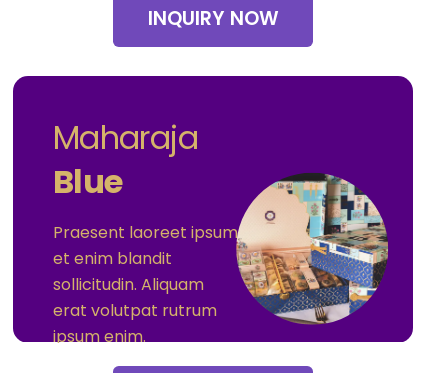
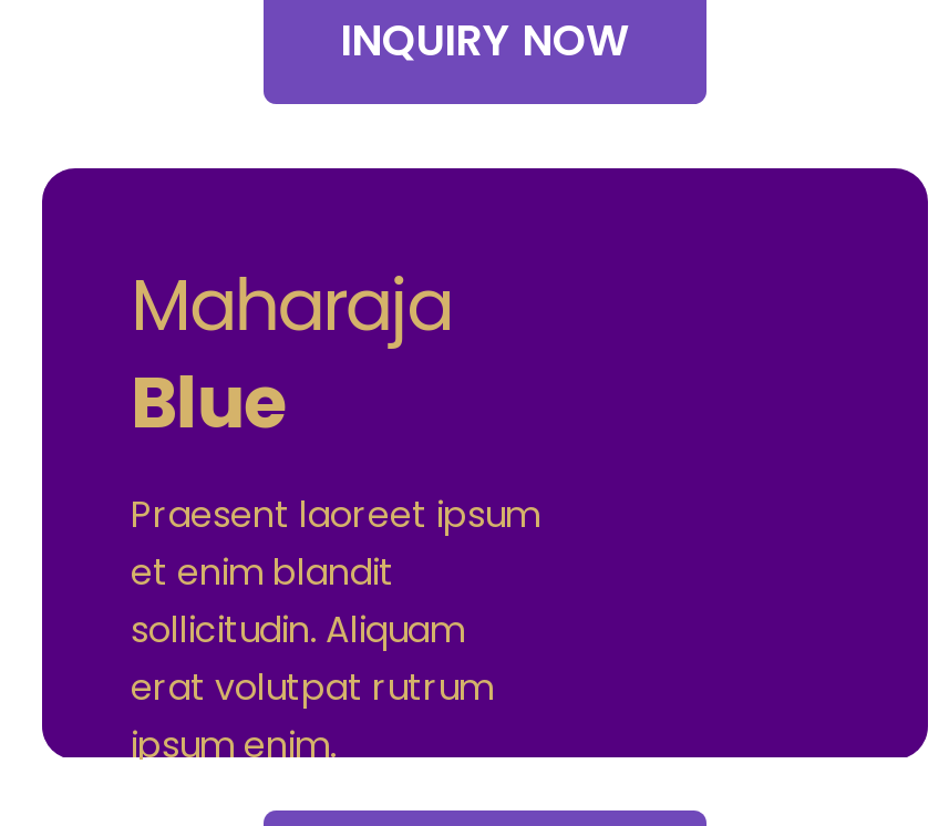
- [image]
